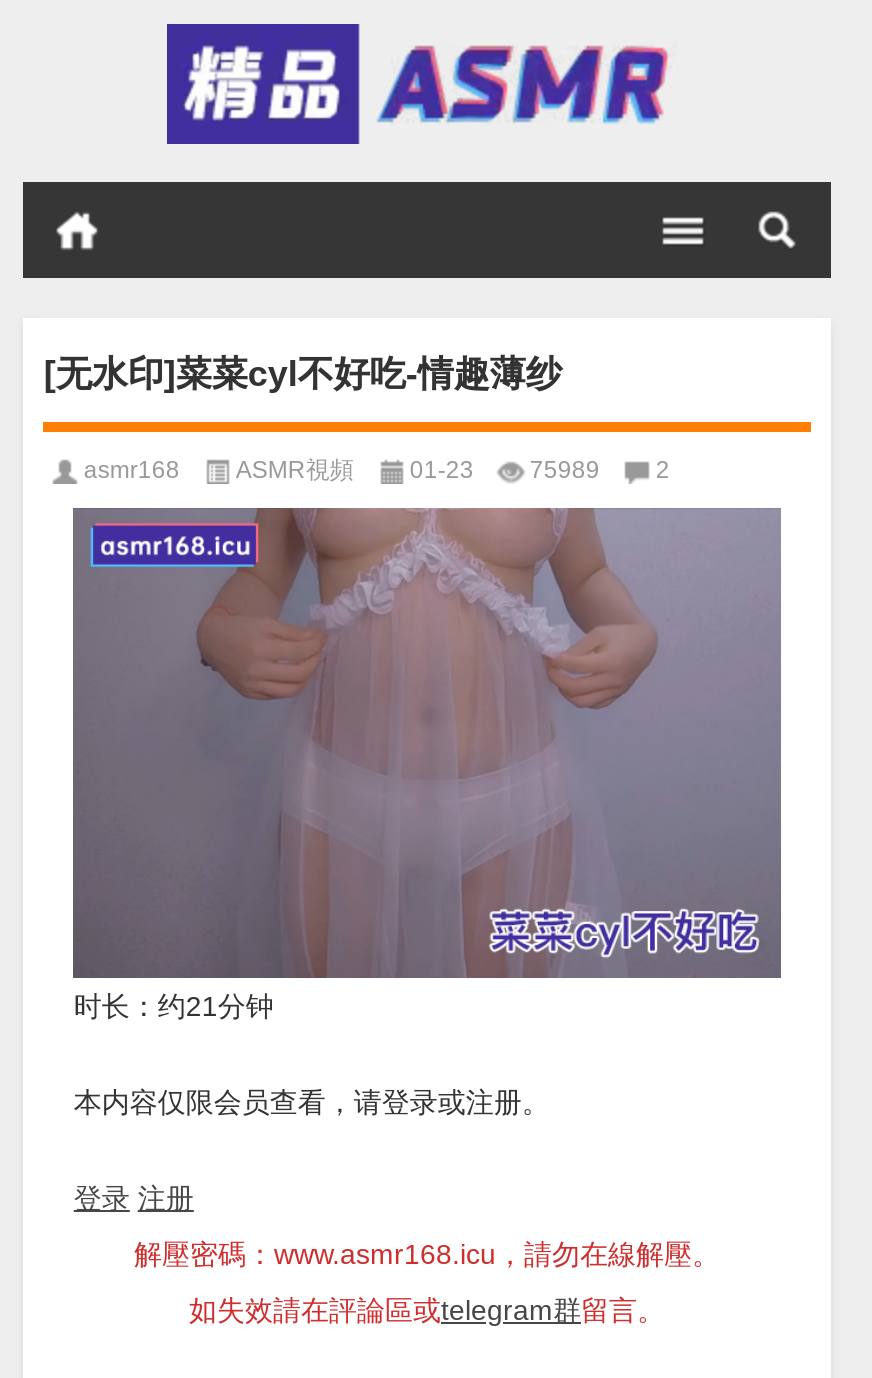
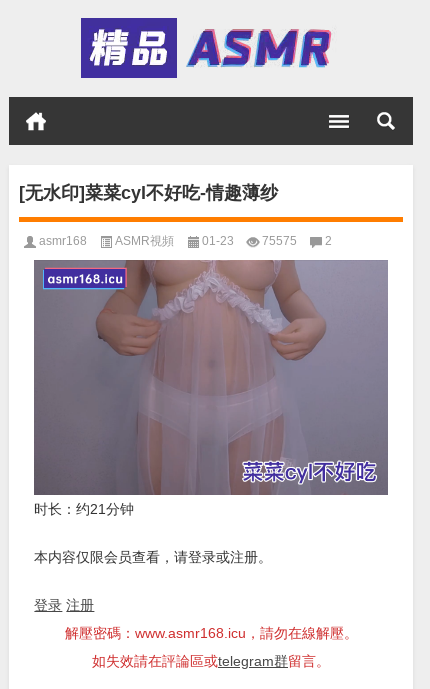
- asmr168 ASMR視頻 01-23 75989 2
+ asmr168 ASMR視頻 01-23 75575 2
